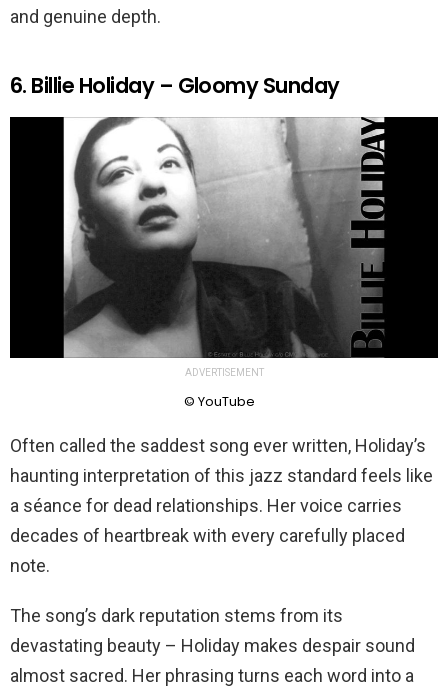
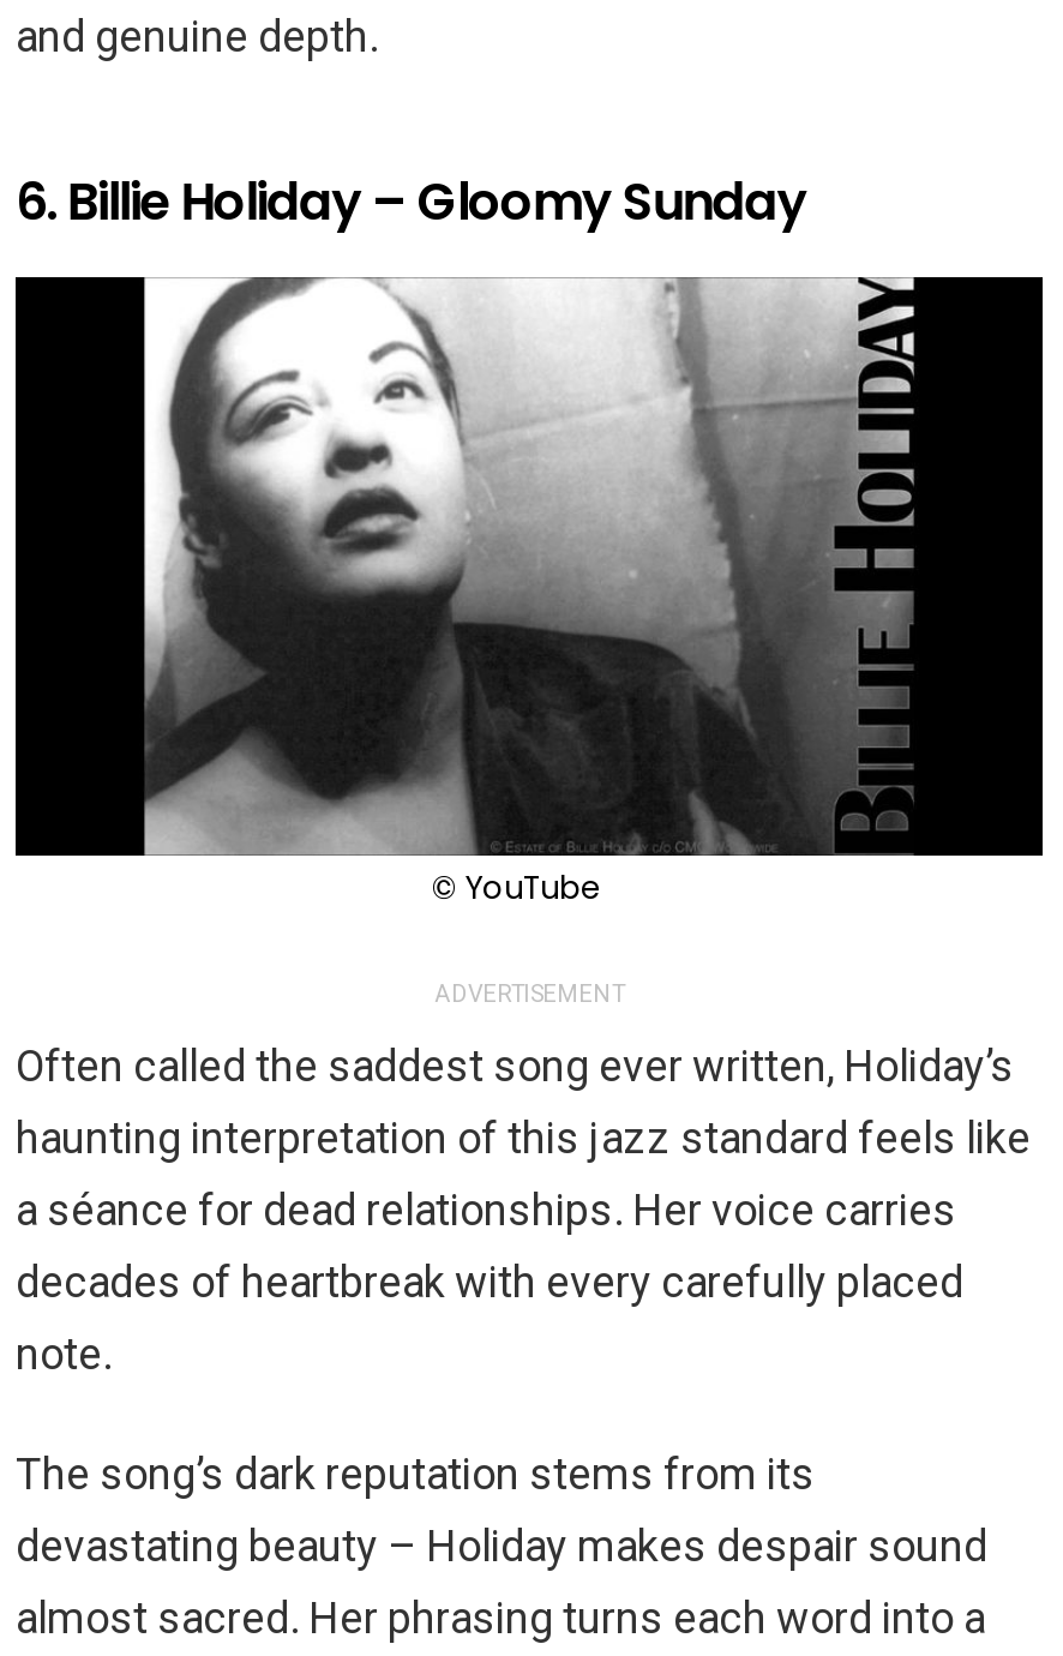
moved down: ADVERTISEMENT

moved up: © YouTube
